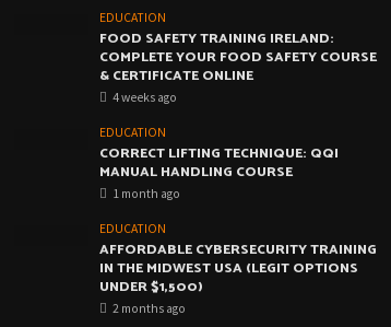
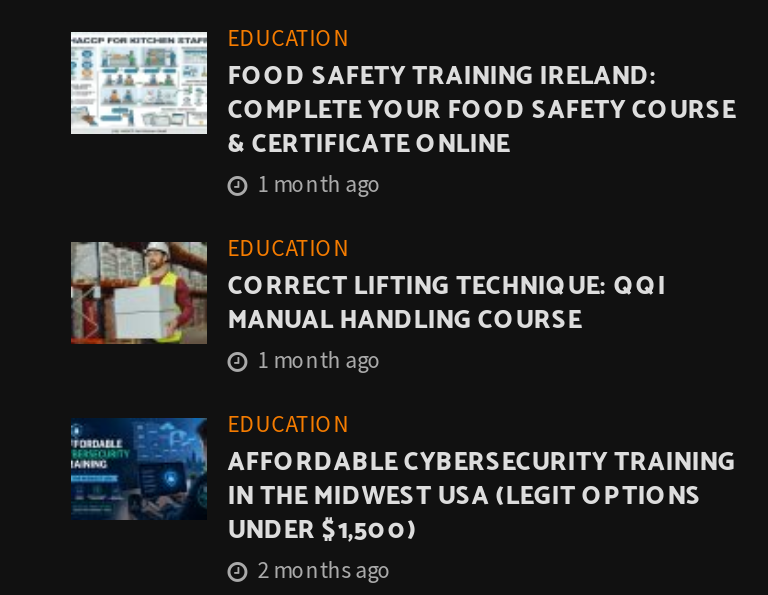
+ [image]

- 4 weeks ago
+ 1 month ago

+ [image]

+ [image]
